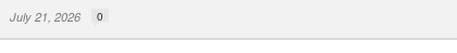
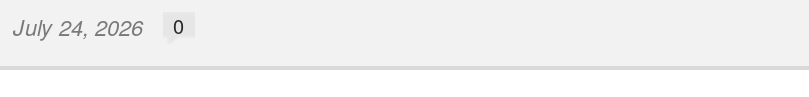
- July 21, 2026 0
+ July 24, 2026 0
